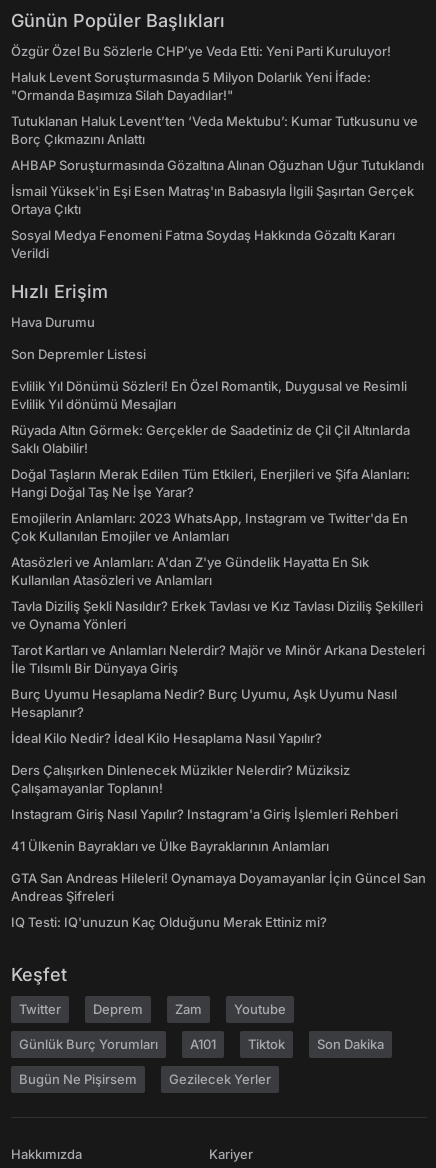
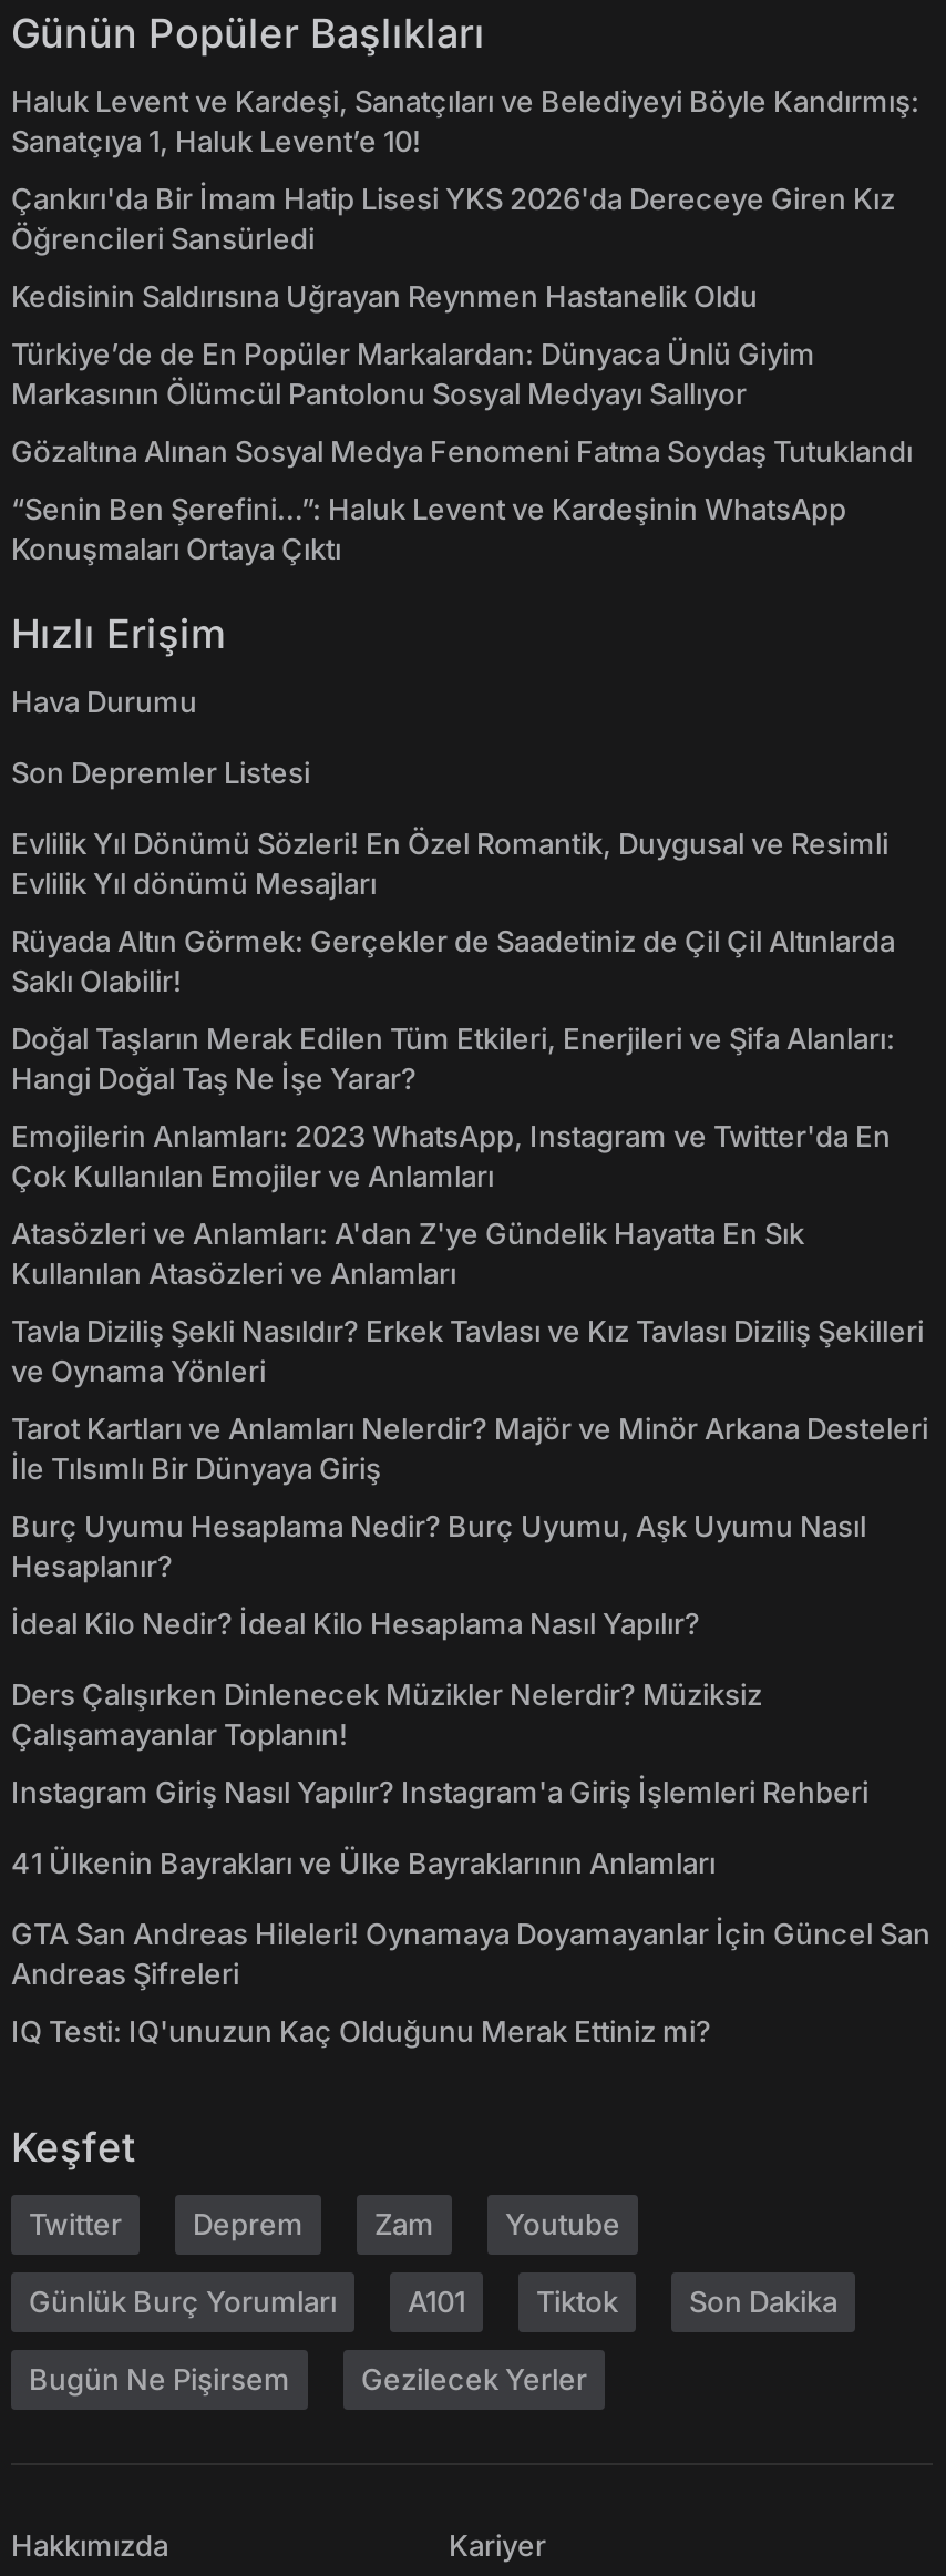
- Özgür Özel Bu Sözlerle CHP’ye Veda Etti: Yeni Parti Kuruluyor!
+ Haluk Levent ve Kardeşi, Sanatçıları ve Belediyeyi Böyle Kandırmış:
+ Sanatçıya 1, Haluk Levent’e 10!

- Haluk Levent Soruşturmasında 5 Milyon Dolarlık Yeni İfade:
- "Ormanda Başımıza Silah Dayadılar!"
+ Çankırı'da Bir İmam Hatip Lisesi YKS 2026'da Dereceye Giren Kız
+ Öğrencileri Sansürledi

- Tutuklanan Haluk Levent’ten ‘Veda Mektubu’: Kumar Tutkusunu ve
- Borç Çıkmazını Anlattı
+ Kedisinin Saldırısına Uğrayan Reynmen Hastanelik Oldu

- AHBAP Soruşturmasında Gözaltına Alınan Oğuzhan Uğur Tutuklandı
+ Türkiye’de de En Popüler Markalardan: Dünyaca Ünlü Giyim
+ Markasının Ölümcül Pantolonu Sosyal Medyayı Sallıyor

- İsmail Yüksek'in Eşi Esen Matraş'ın Babasıyla İlgili Şaşırtan Gerçek
- Ortaya Çıktı
+ Gözaltına Alınan Sosyal Medya Fenomeni Fatma Soydaş Tutuklandı

- Sosyal Medya Fenomeni Fatma Soydaş Hakkında Gözaltı Kararı
- Verildi
+ “Senin Ben Şerefini…”: Haluk Levent ve Kardeşinin WhatsApp
+ Konuşmaları Ortaya Çıktı
